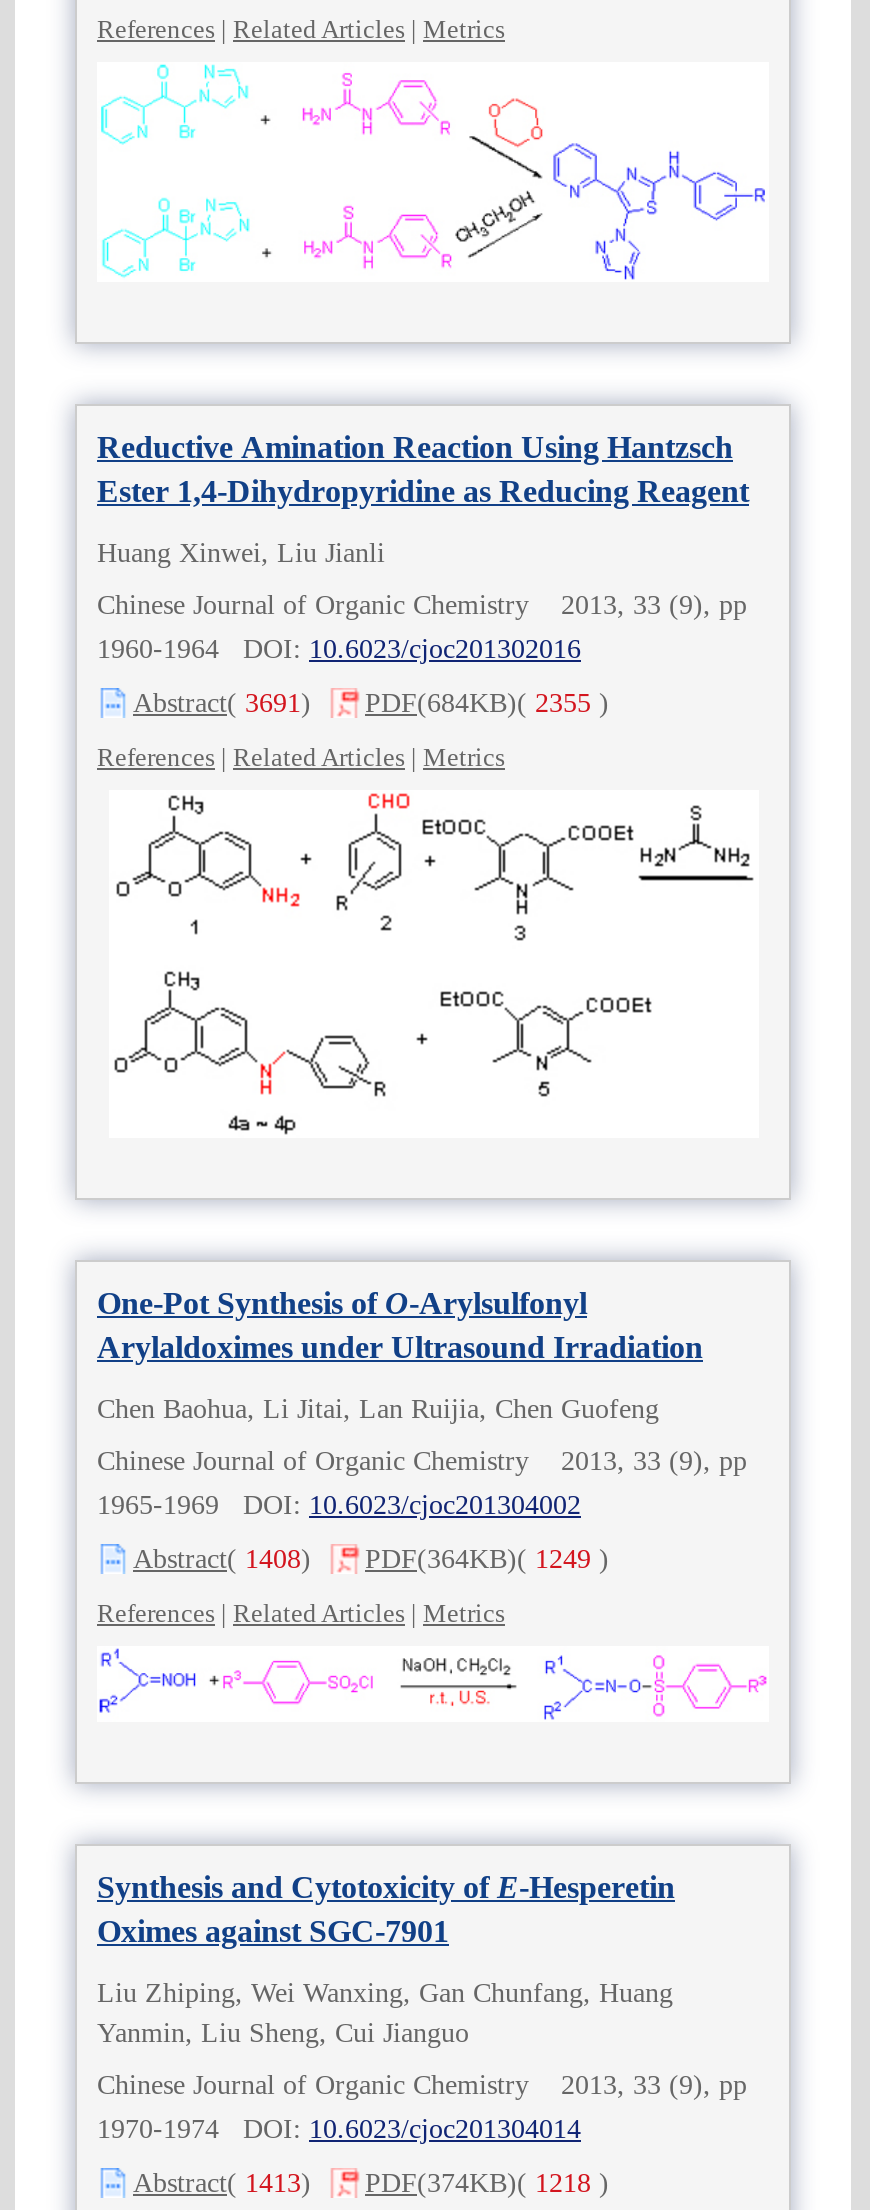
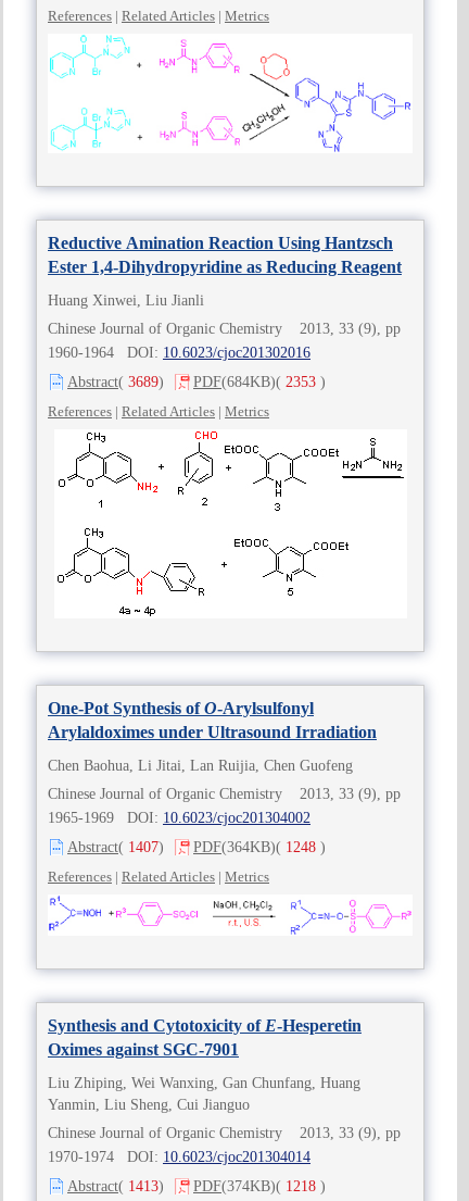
- Abstract(3691)
+ Abstract(3689)

- PDF(684KB)(2355)
+ PDF(684KB)(2353)

- Abstract(1408)
+ Abstract(1407)

- PDF(364KB)(1249)
+ PDF(364KB)(1248)
